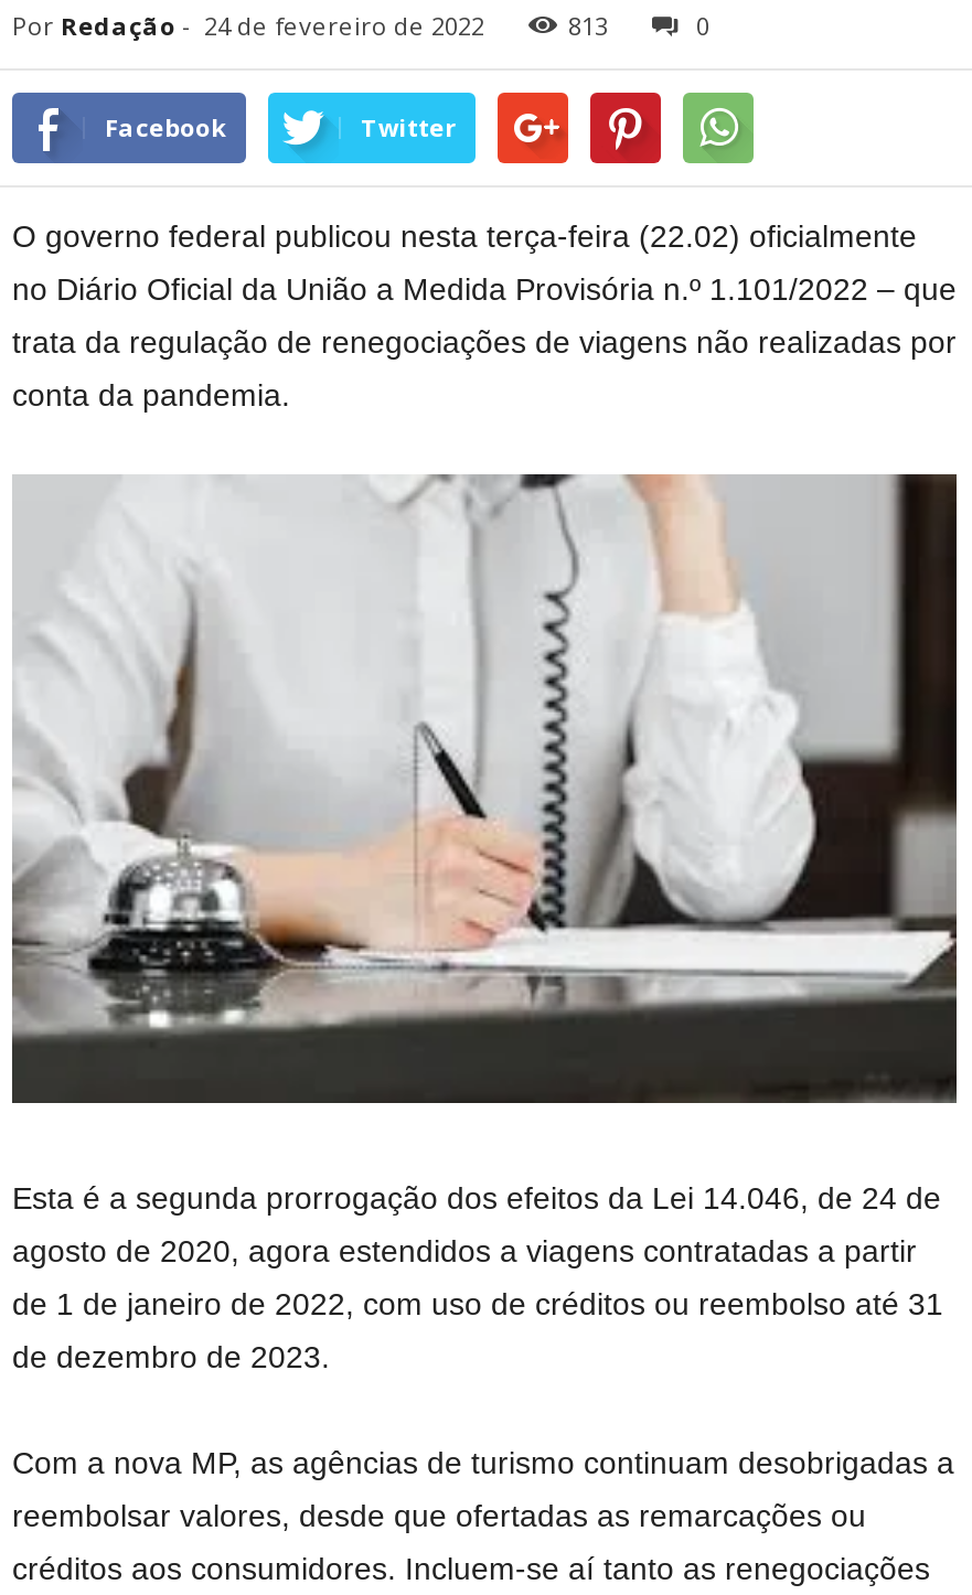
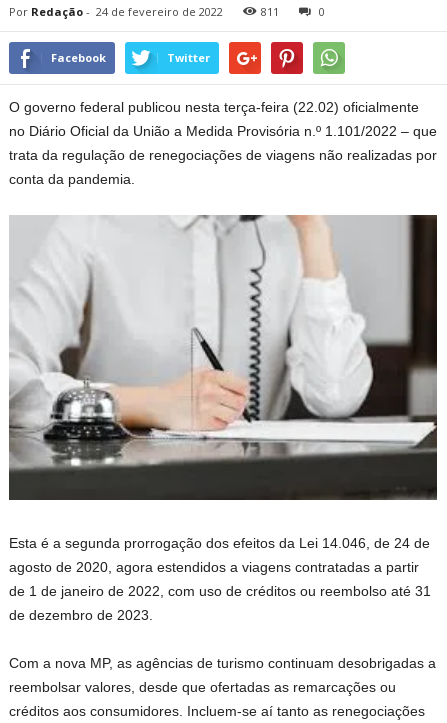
- 813
+ 811
